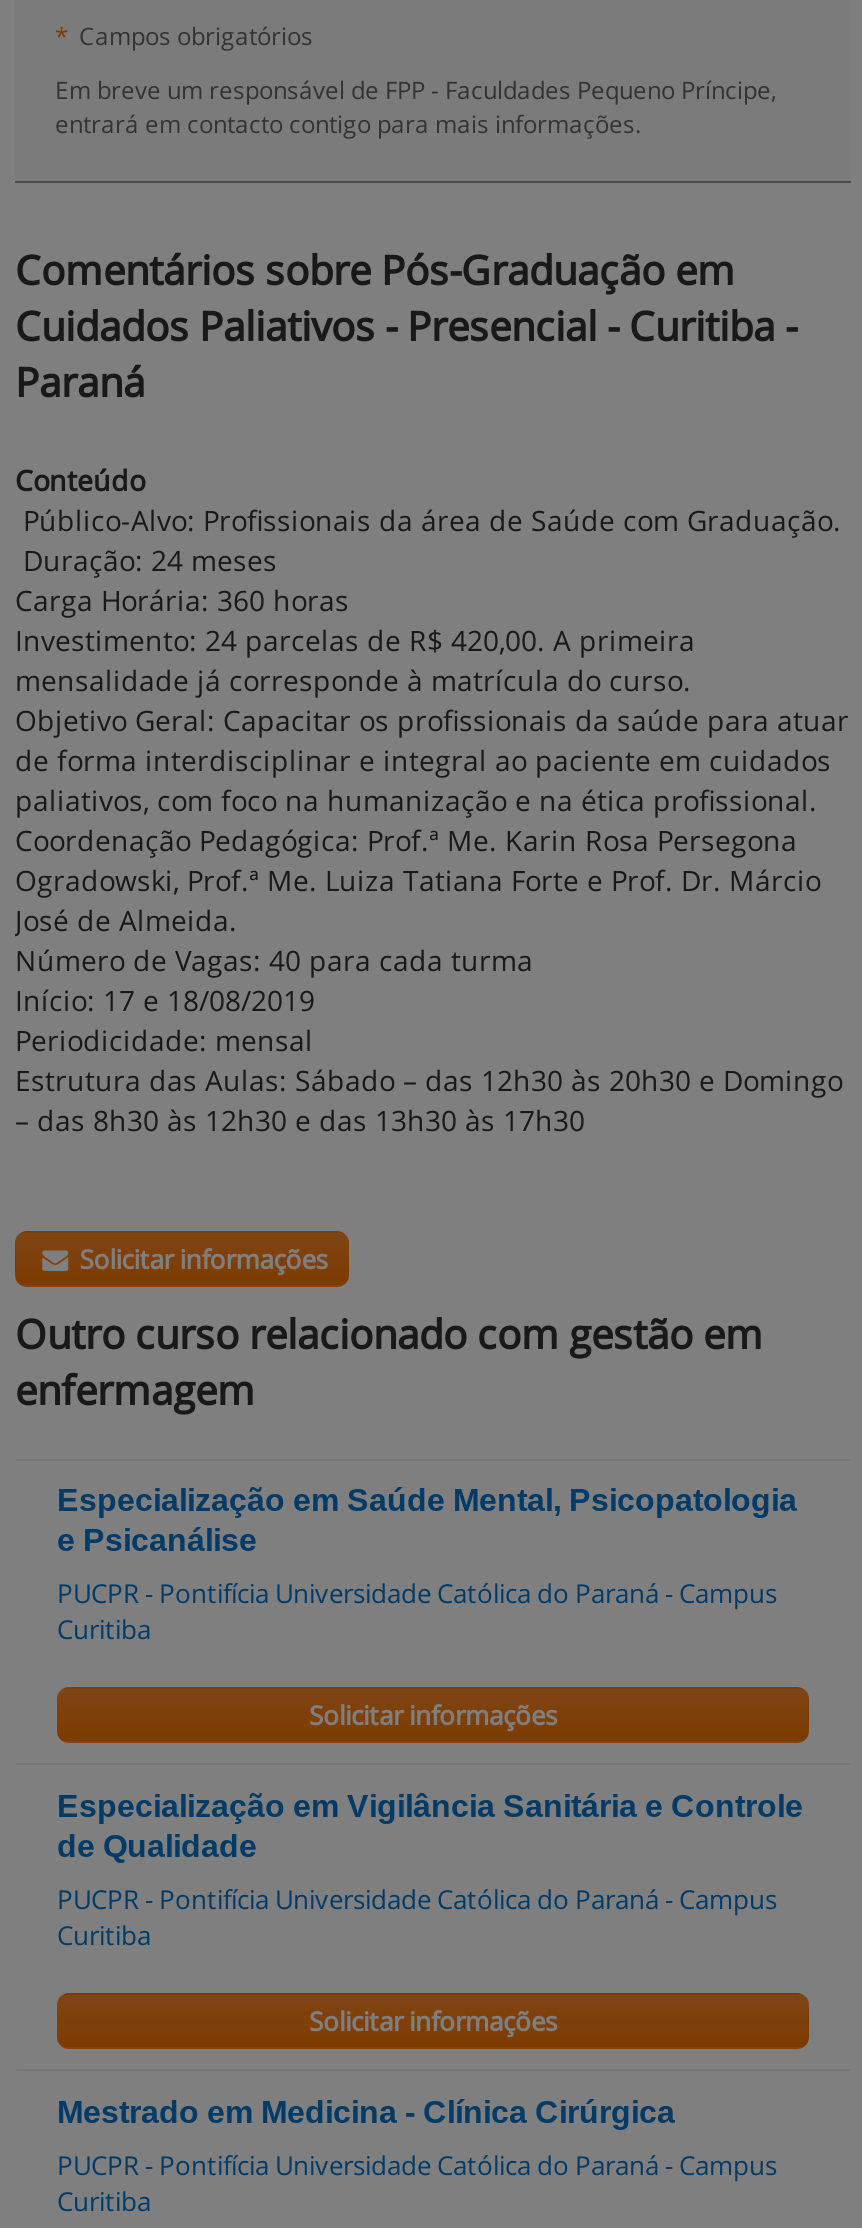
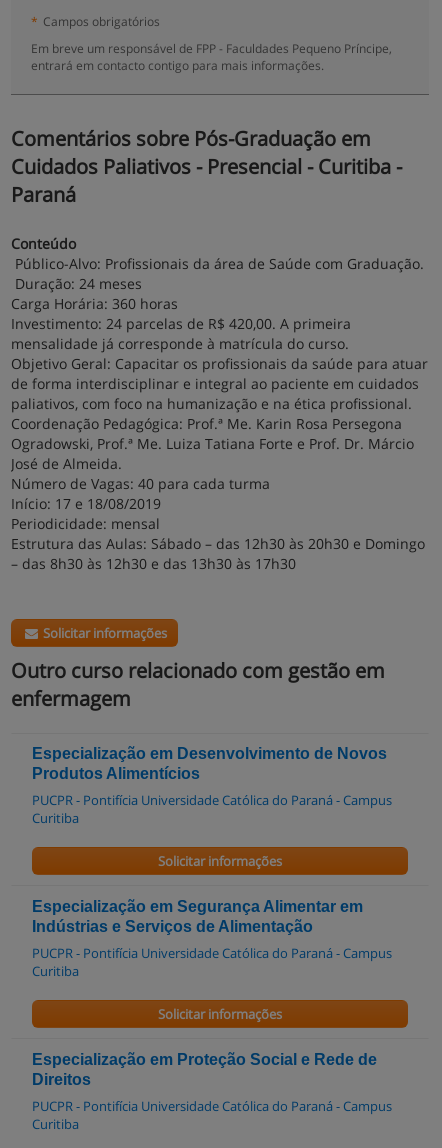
- Especialização em Saúde Mental, Psicopatologia
- e Psicanálise
+ Especialização em Desenvolvimento de Novos
+ Produtos Alimentícios

- Especialização em Vigilância Sanitária e Controle
- de Qualidade
+ Especialização em Segurança Alimentar em
+ Indústrias e Serviços de Alimentação

- Mestrado em Medicina - Clínica Cirúrgica
+ Especialização em Proteção Social e Rede de
+ Direitos
